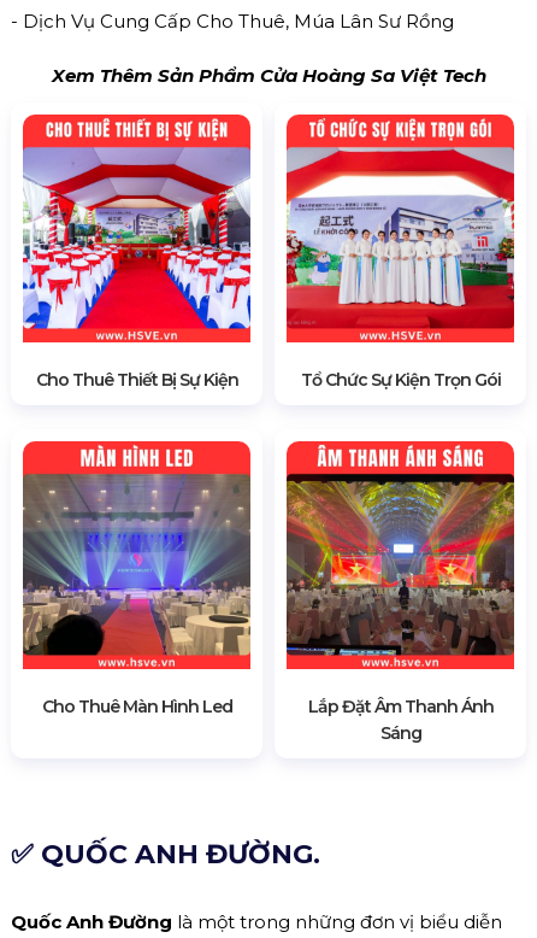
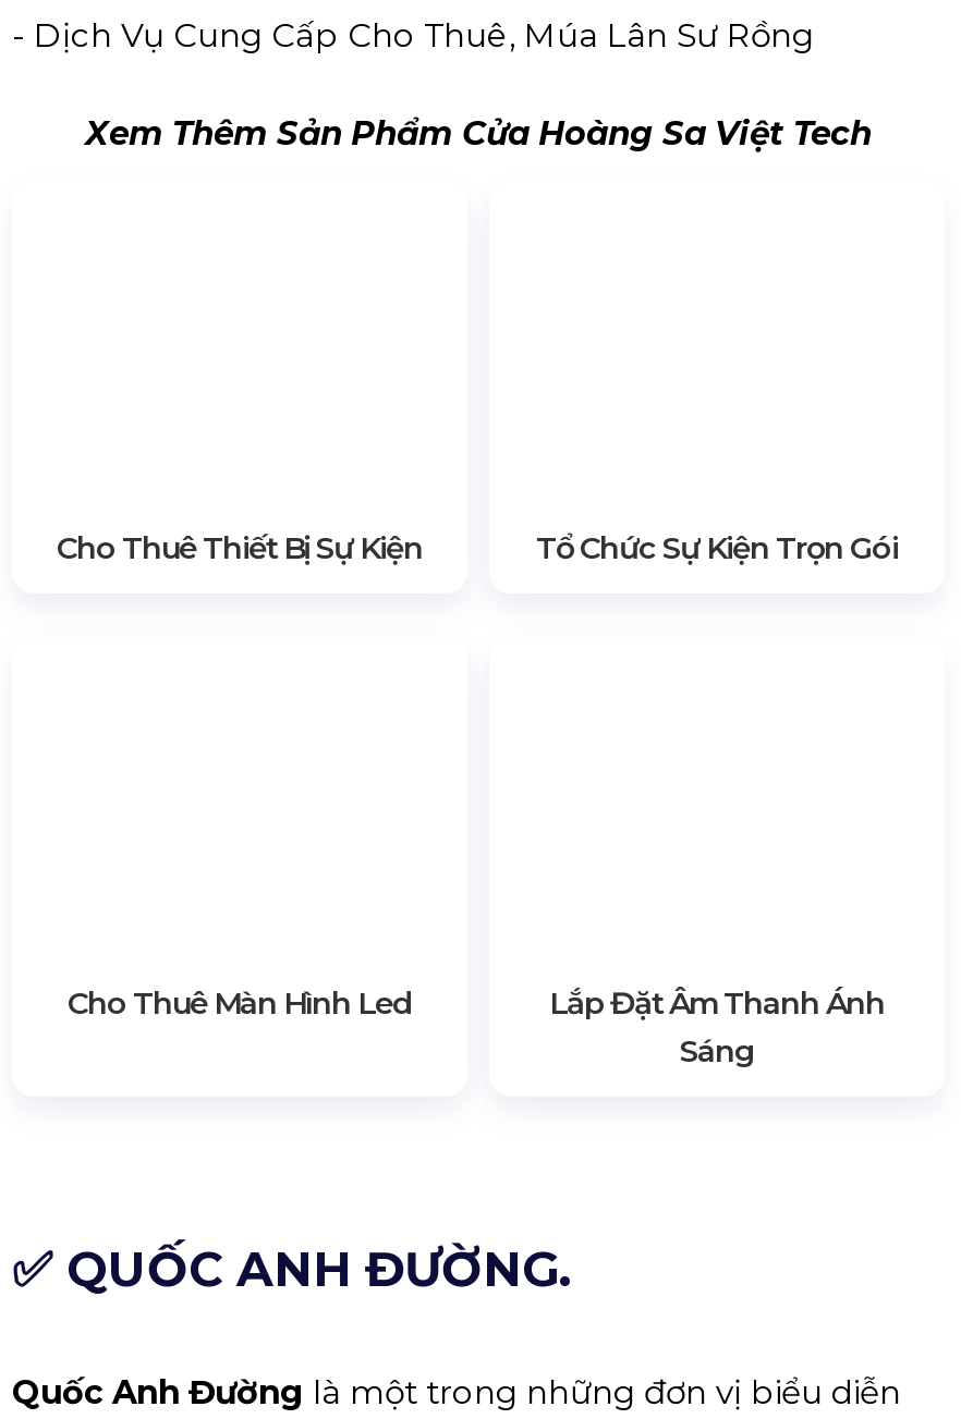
- [image]

- [image]

- [image]

- [image]
